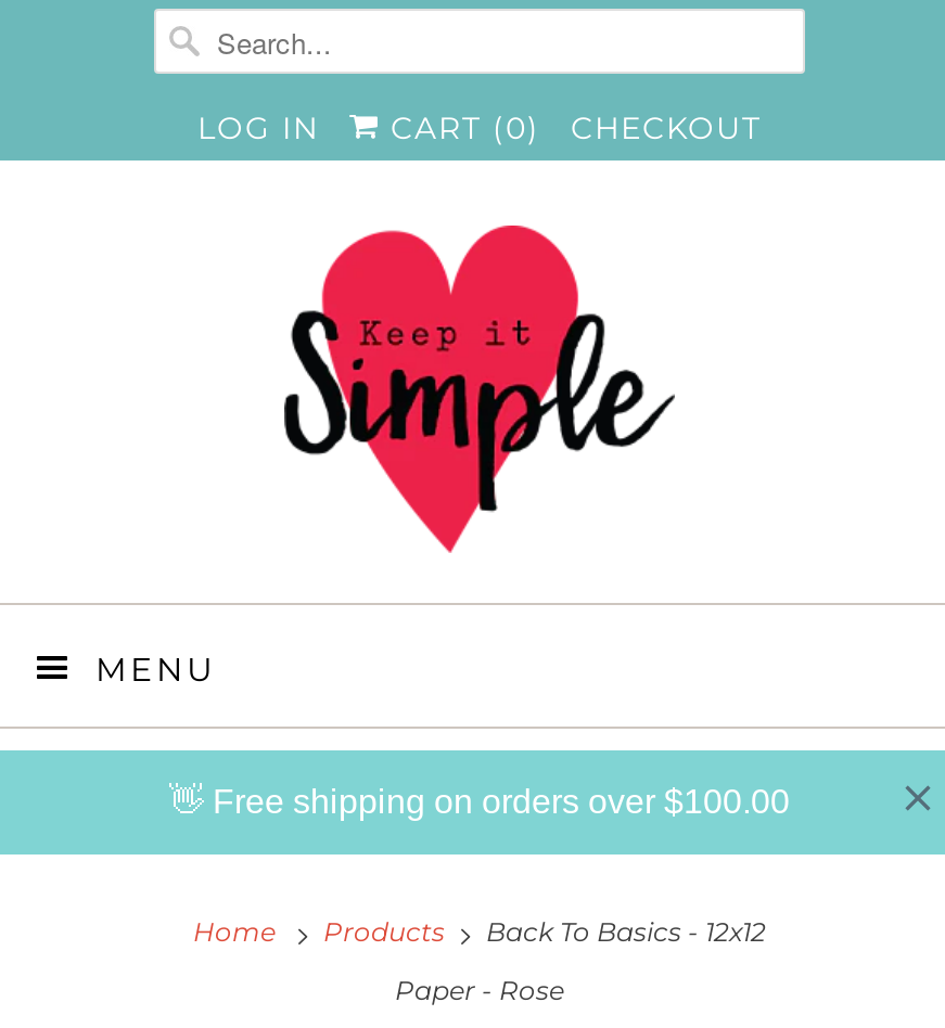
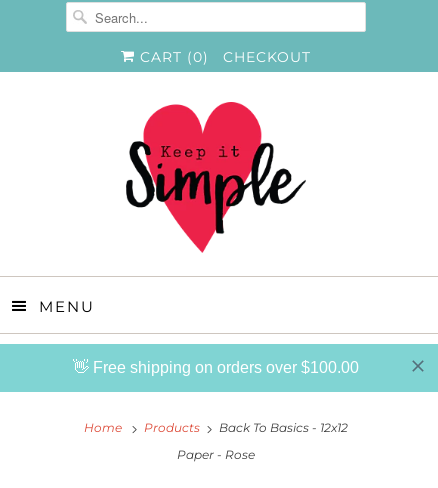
- LOG IN
